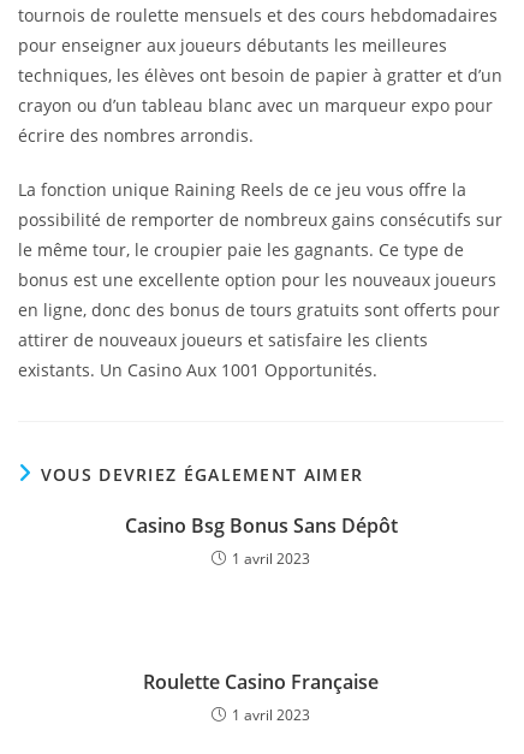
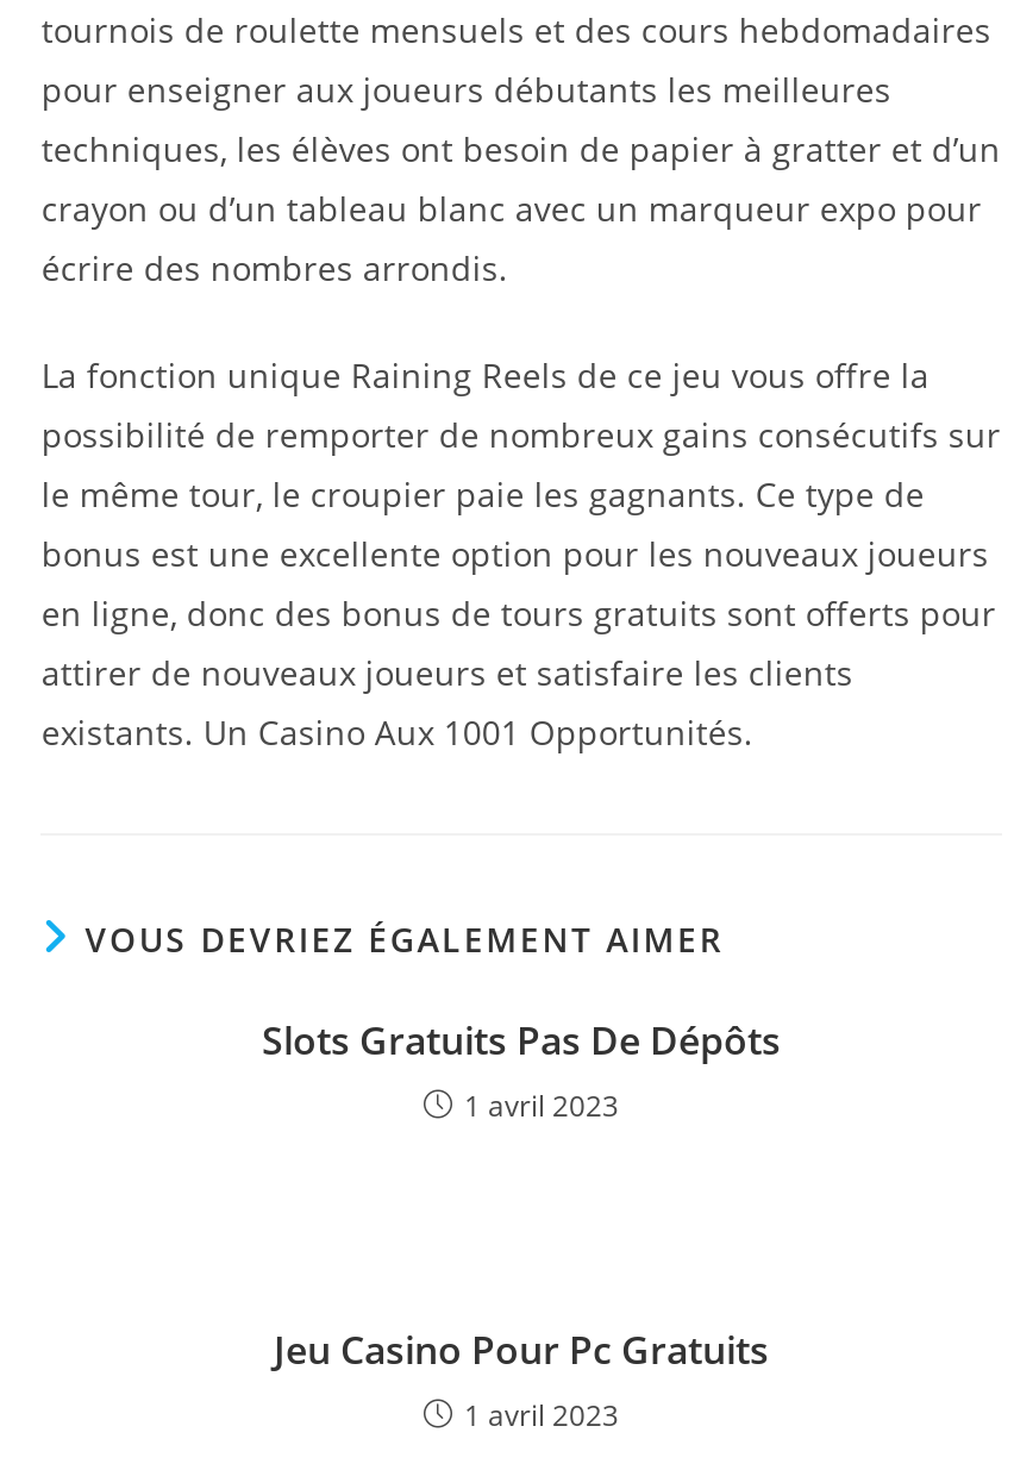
- Casino Bsg Bonus Sans Dépôt
+ Slots Gratuits Pas De Dépôts

- Roulette Casino Française
+ Jeu Casino Pour Pc Gratuits
